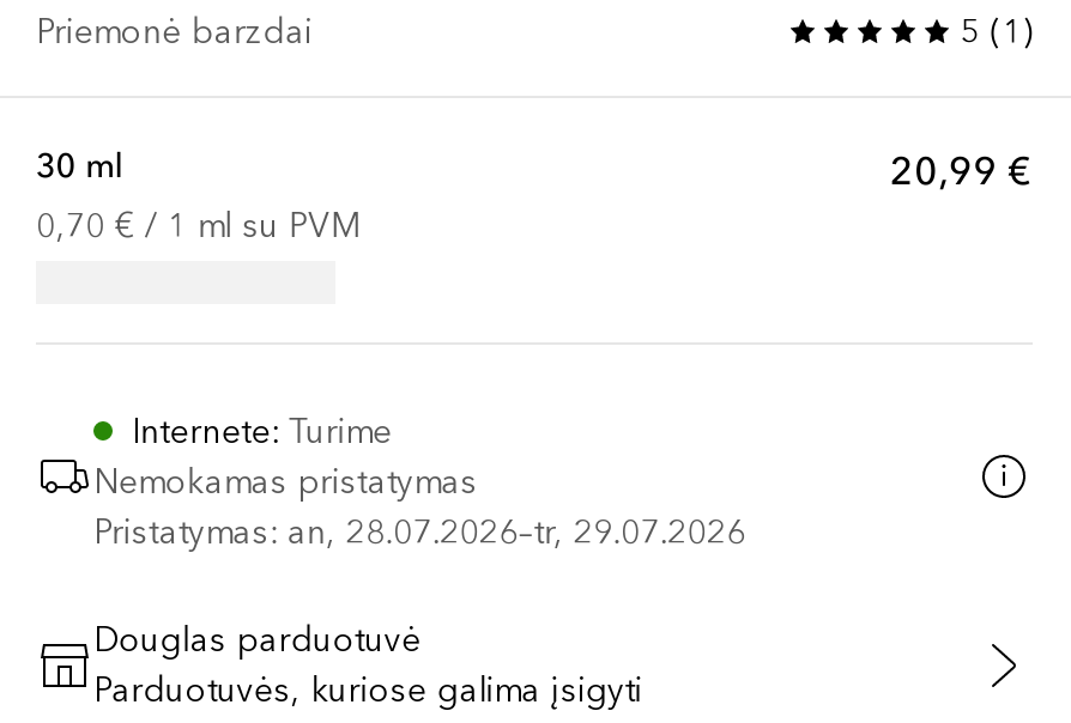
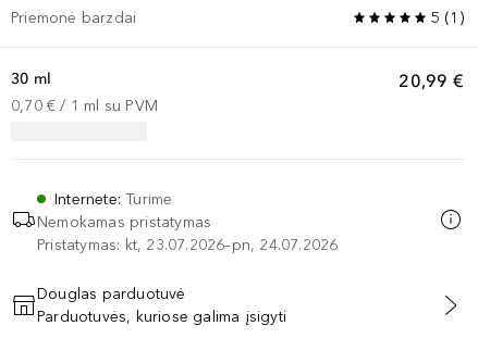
- Pristatymas: an, 28.07.2026–tr, 29.07.2026
+ Pristatymas: kt, 23.07.2026–pn, 24.07.2026
